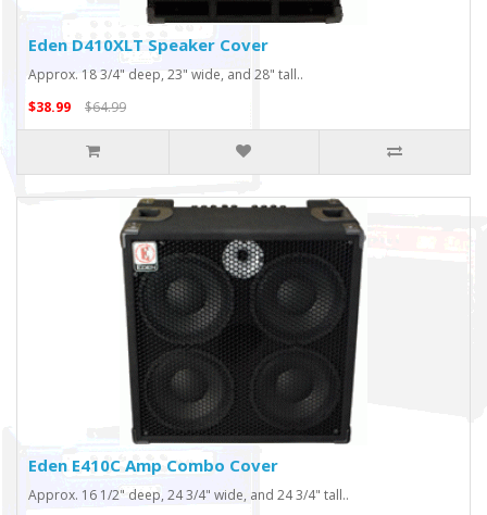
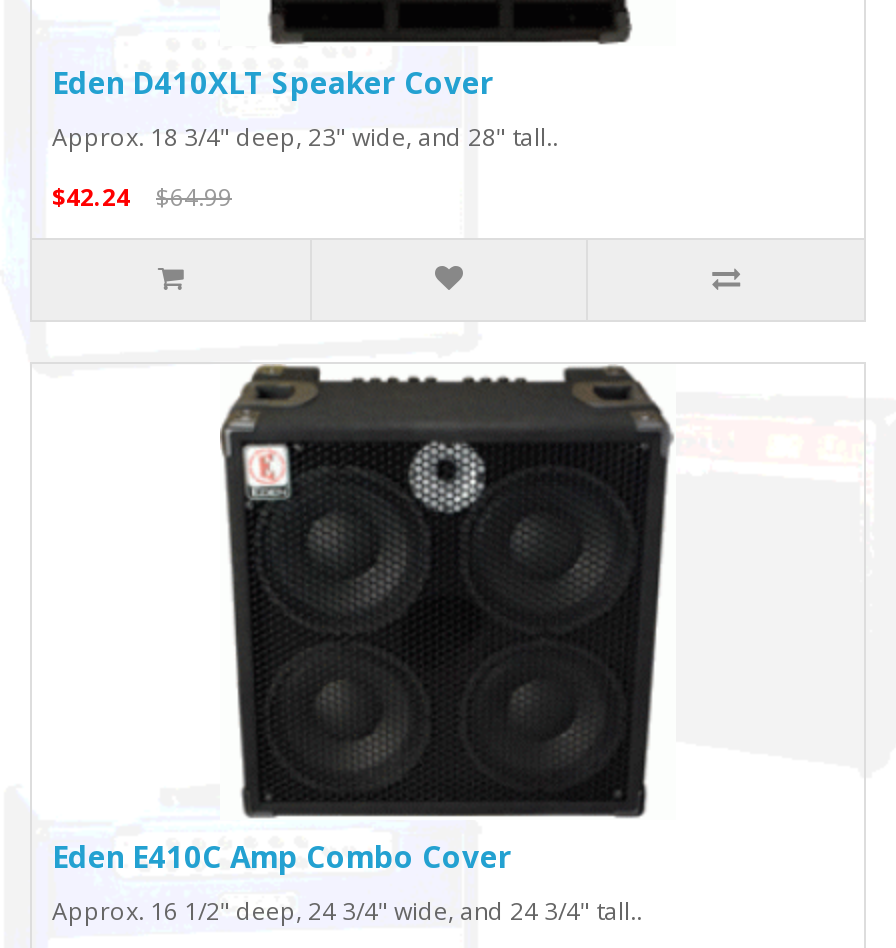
- $38.99 $64.99
+ $42.24 $64.99
